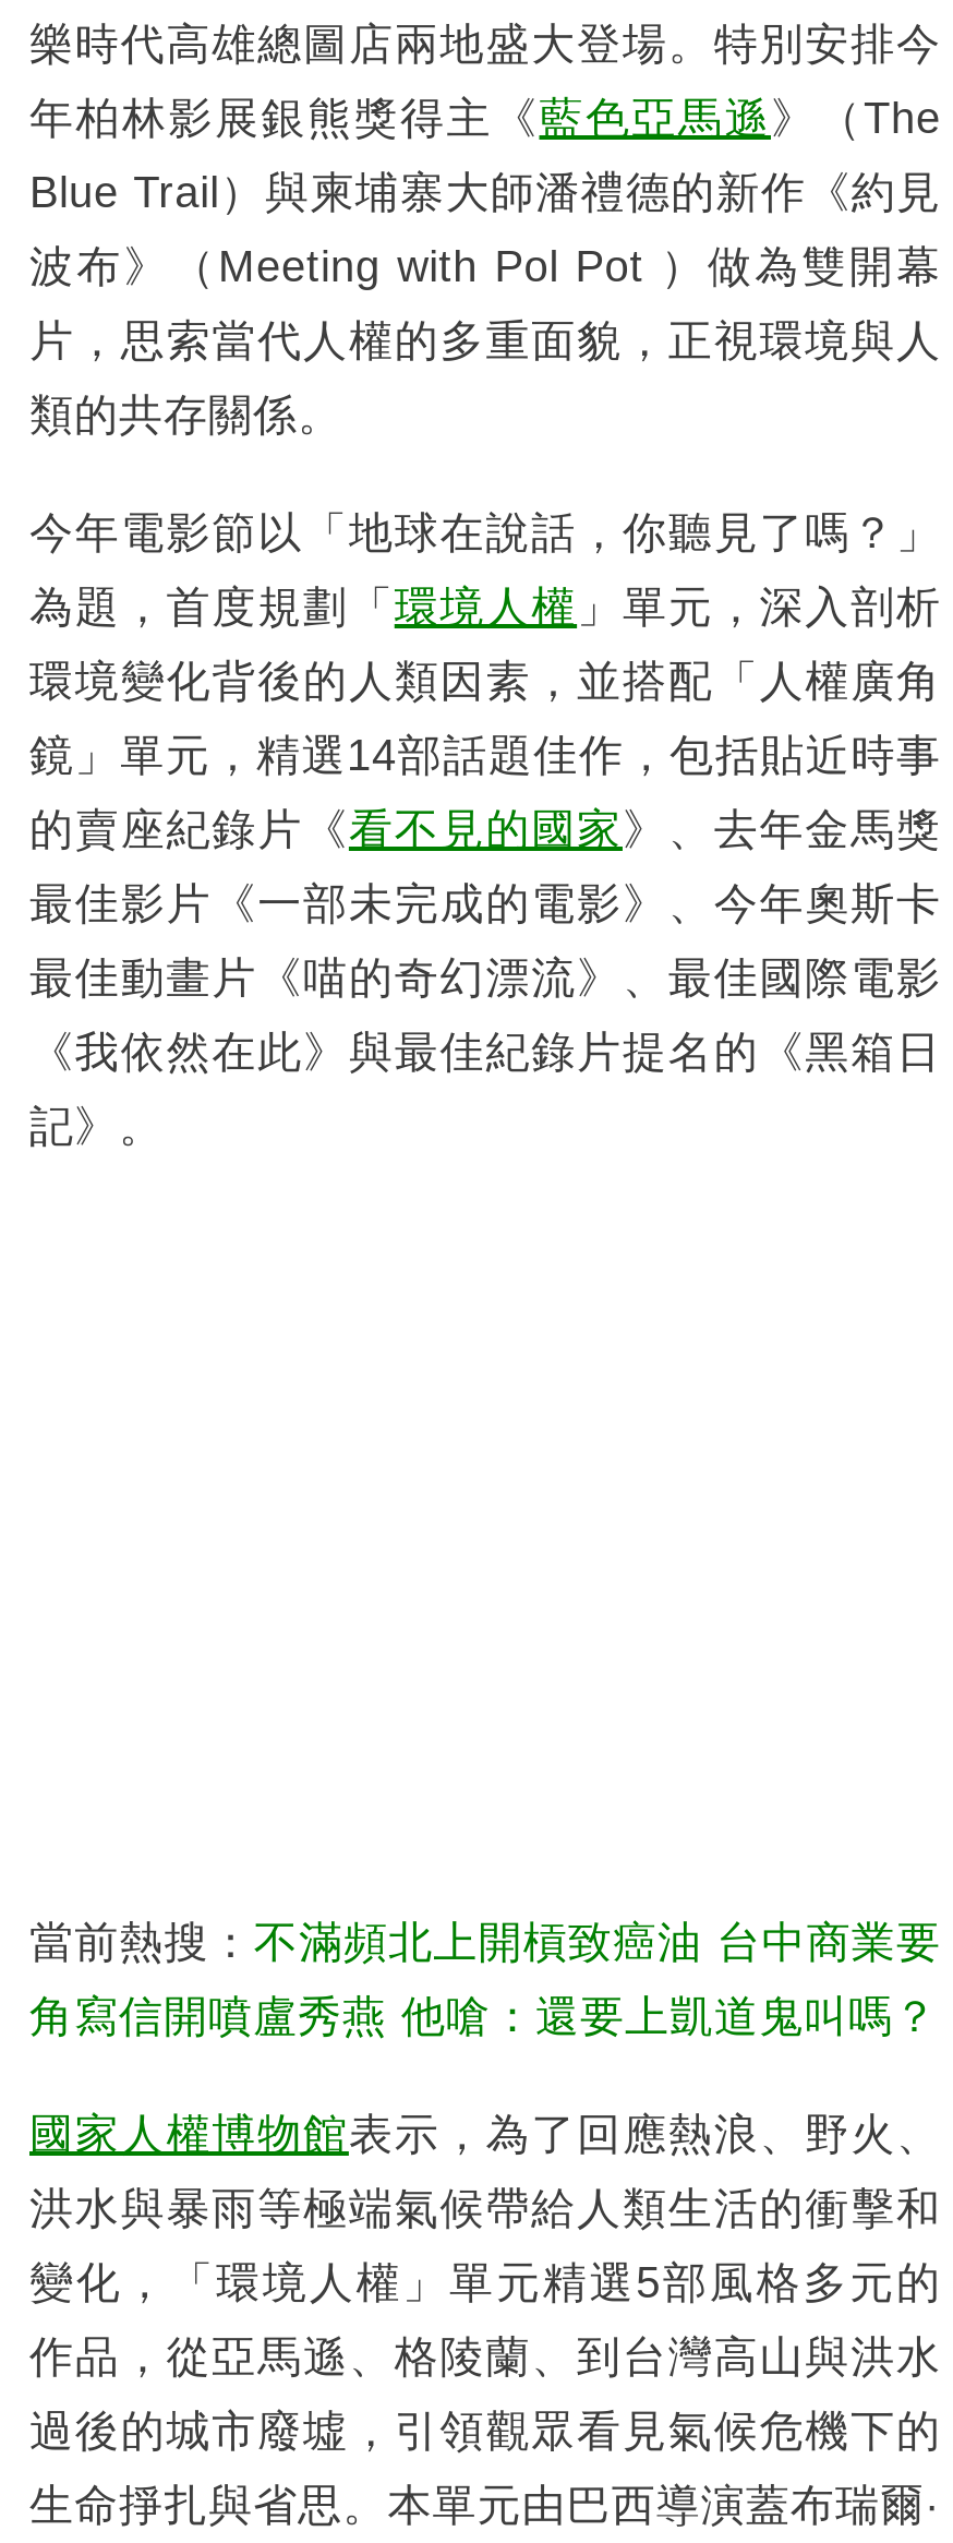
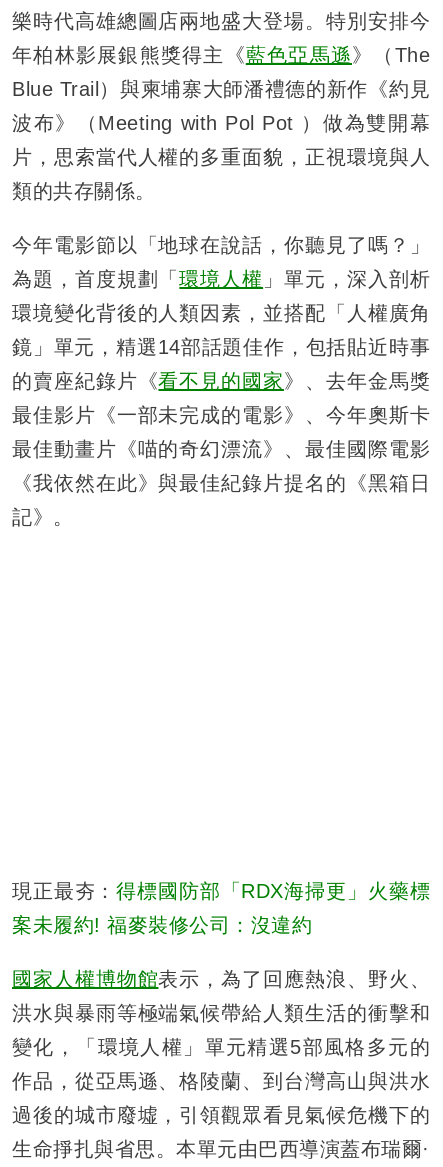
- 當前熱搜：不滿頻北上開槓致癌油 台中商業要
+ 現正最夯：得標國防部「RDX海掃更」火藥標

- 角寫信開噴盧秀燕 他嗆：還要上凱道鬼叫嗎？
+ 案未履約! 福麥裝修公司：沒違約
